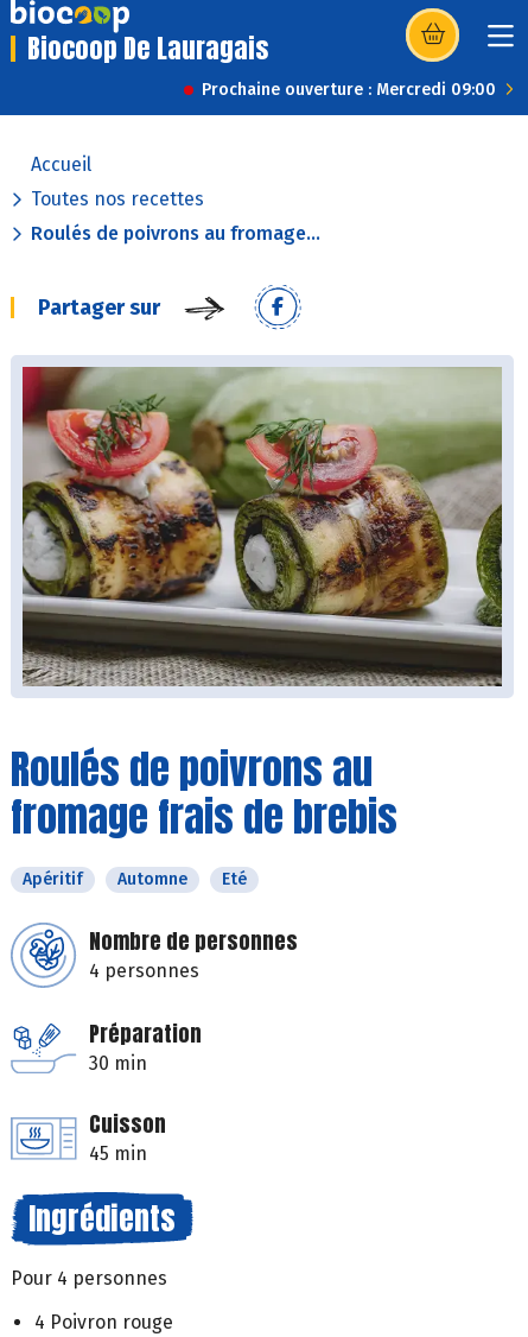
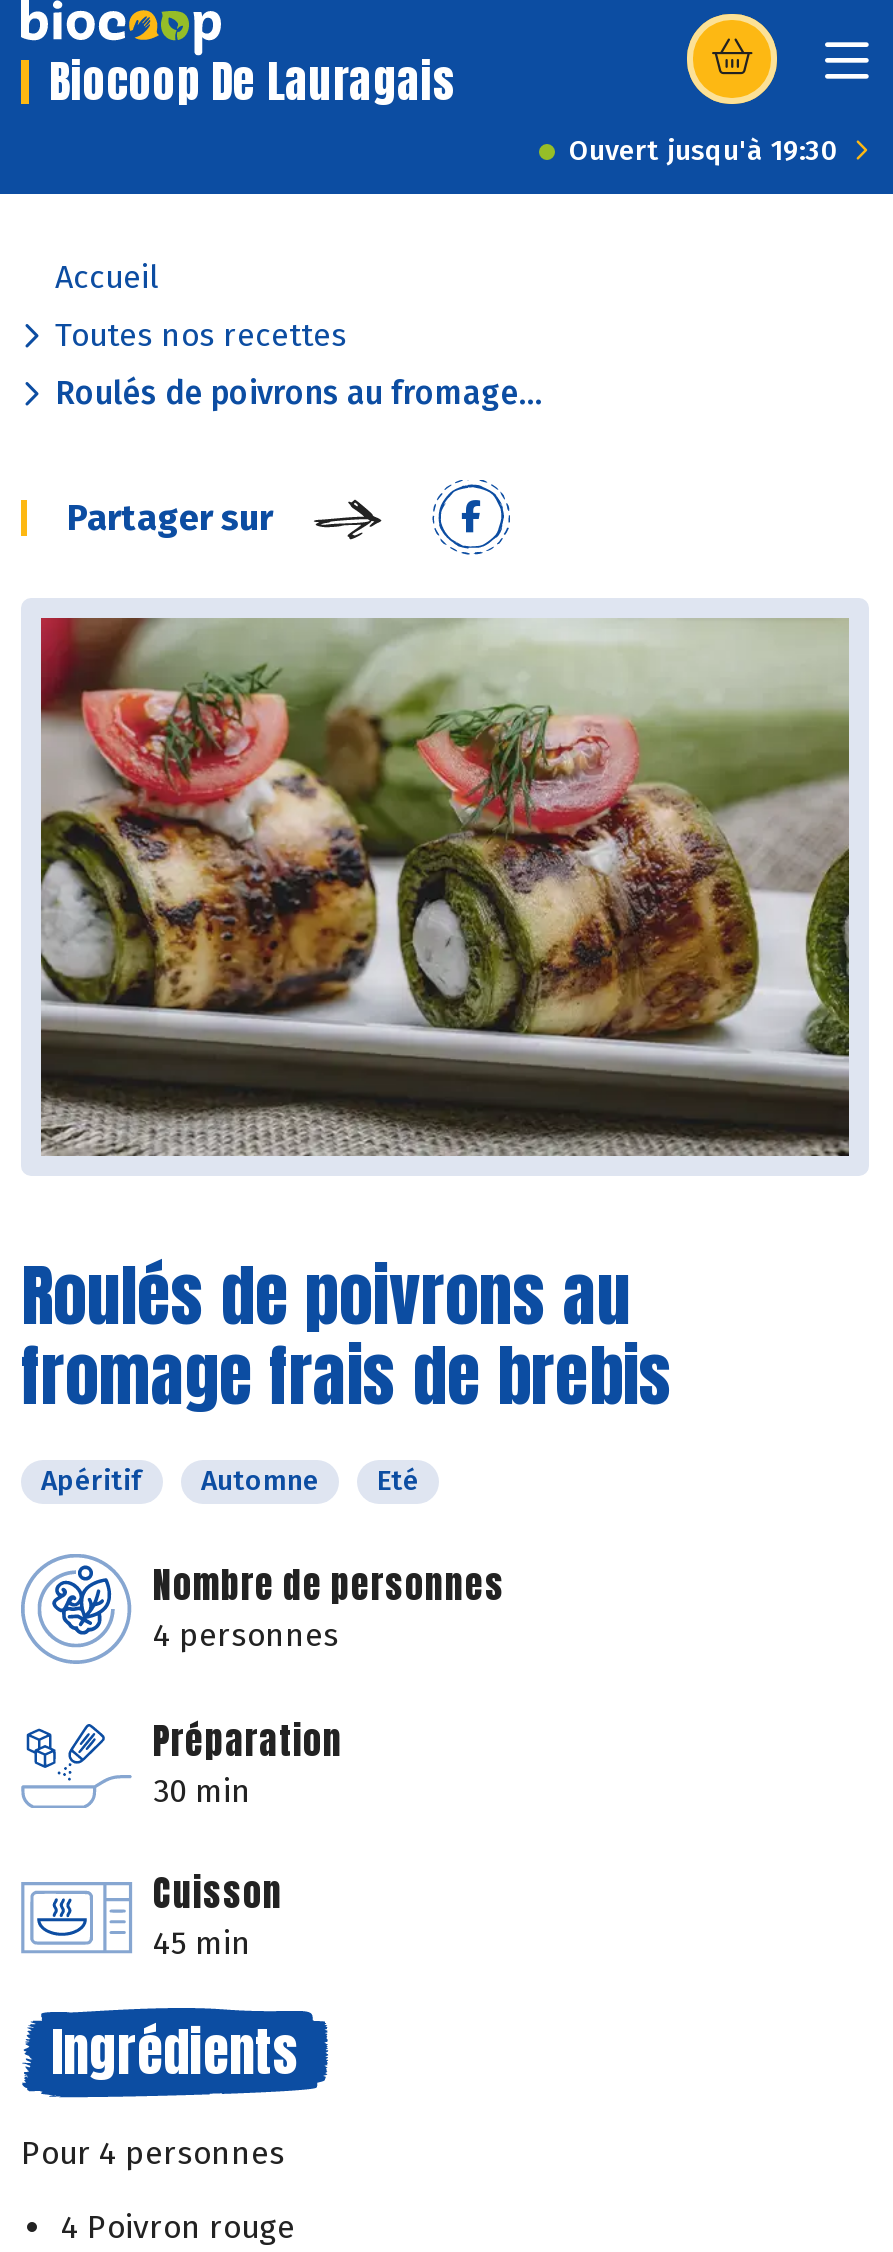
- Prochaine ouverture : Mercredi 09:00
+ Ouvert jusqu'à 19:30
